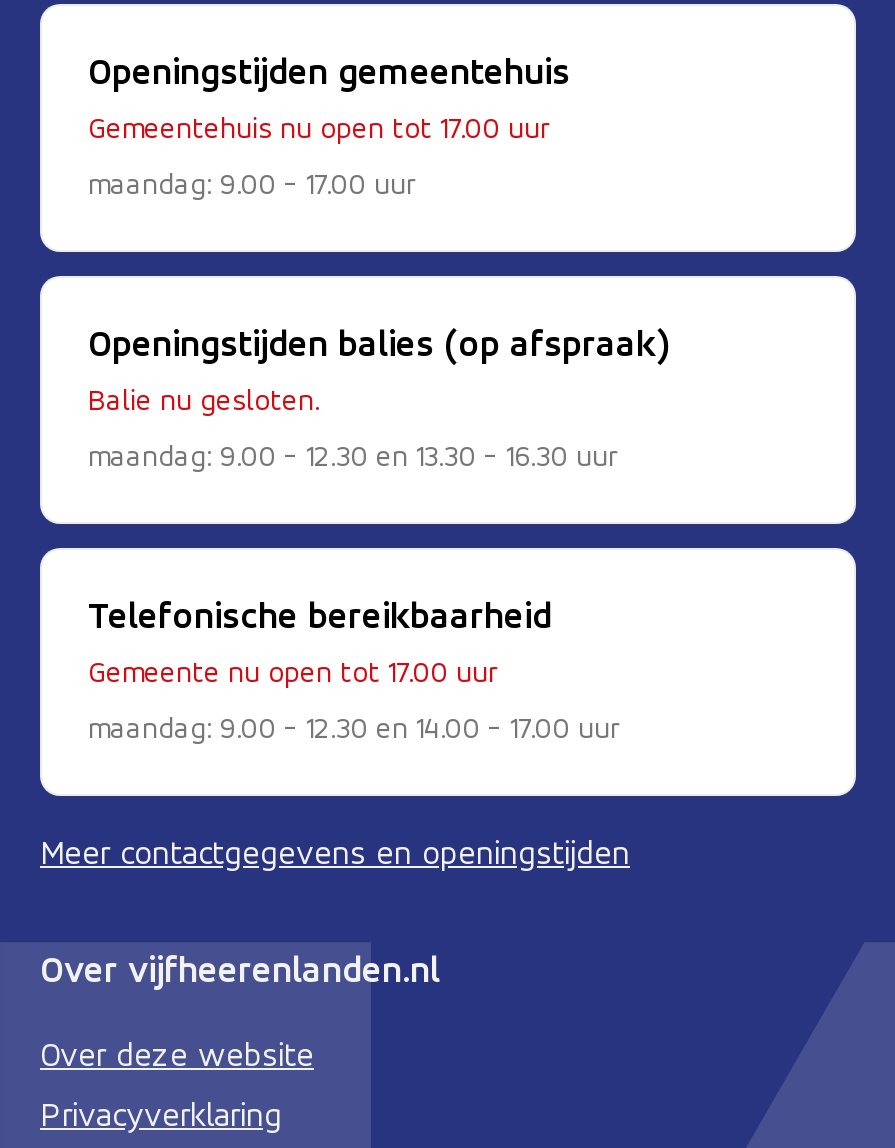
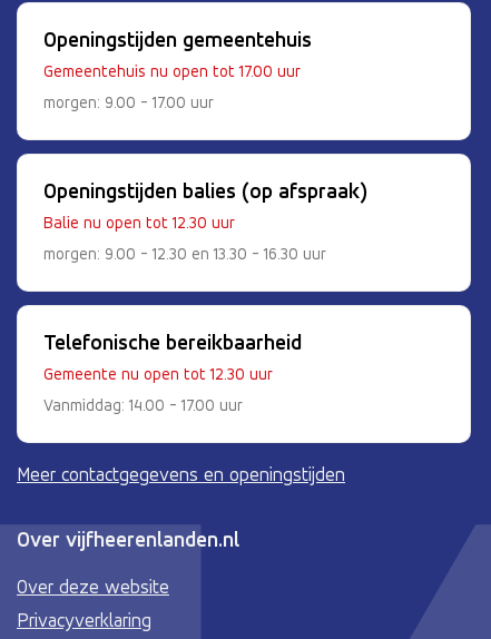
- maandag: 9.00 - 17.00 uur
+ morgen: 9.00 - 17.00 uur

- Balie nu gesloten.
+ Balie nu open tot 12.30 uur

- maandag: 9.00 - 12.30 en 13.30 - 16.30 uur
+ morgen: 9.00 - 12.30 en 13.30 - 16.30 uur

- Gemeente nu open tot 17.00 uur
+ Gemeente nu open tot 12.30 uur

- maandag: 9.00 - 12.30 en 14.00 - 17.00 uur
+ Vanmiddag: 14.00 - 17.00 uur
